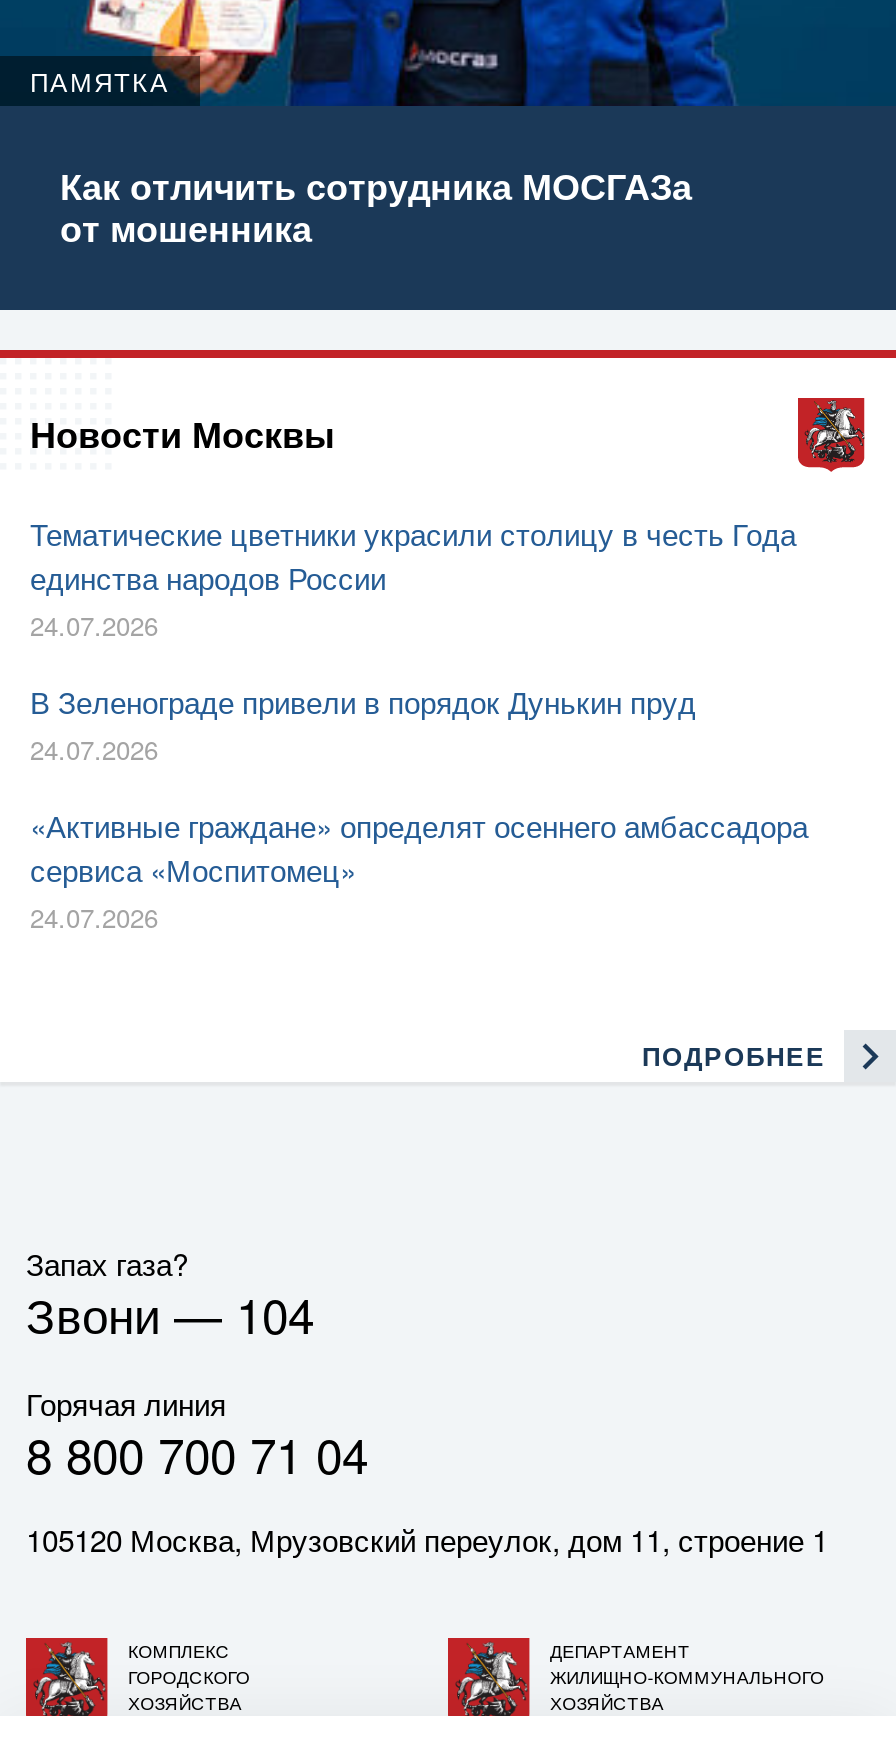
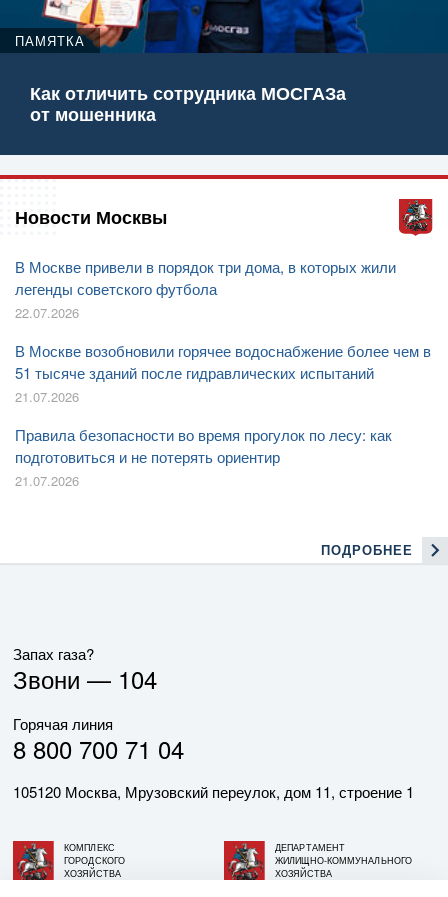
- Тематические цветники украсили столицу в честь Года
- единства народов России
- 24.07.2026
+ В Москве привели в порядок три дома, в которых жили
+ легенды советского футбола
+ 22.07.2026

- В Зеленограде привели в порядок Дунькин пруд
- 24.07.2026
+ В Москве возобновили горячее водоснабжение более чем в
+ 51 тысяче зданий после гидравлических испытаний
+ 21.07.2026

- «Активные граждане» определят осеннего амбассадора
- сервиса «Моспитомец»
- 24.07.2026
+ Правила безопасности во время прогулок по лесу: как
+ подготовиться и не потерять ориентир
+ 21.07.2026
